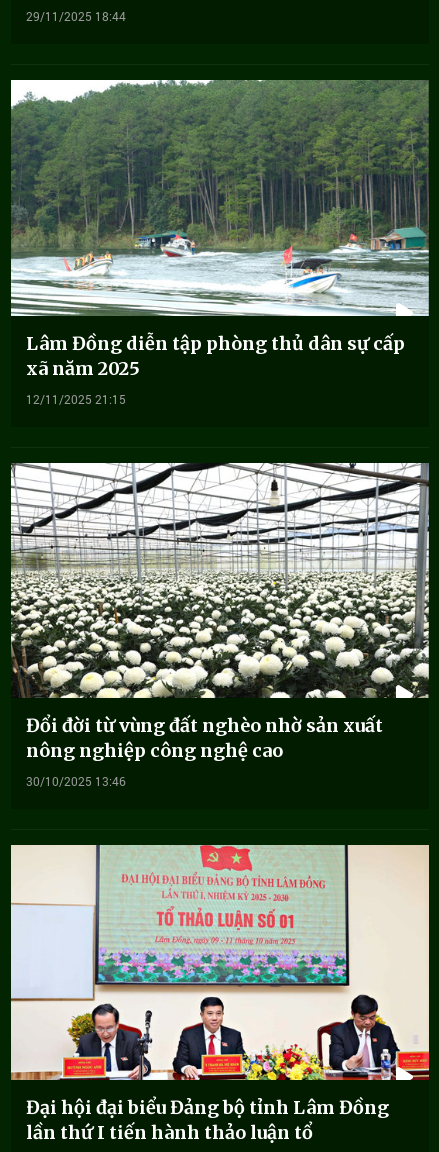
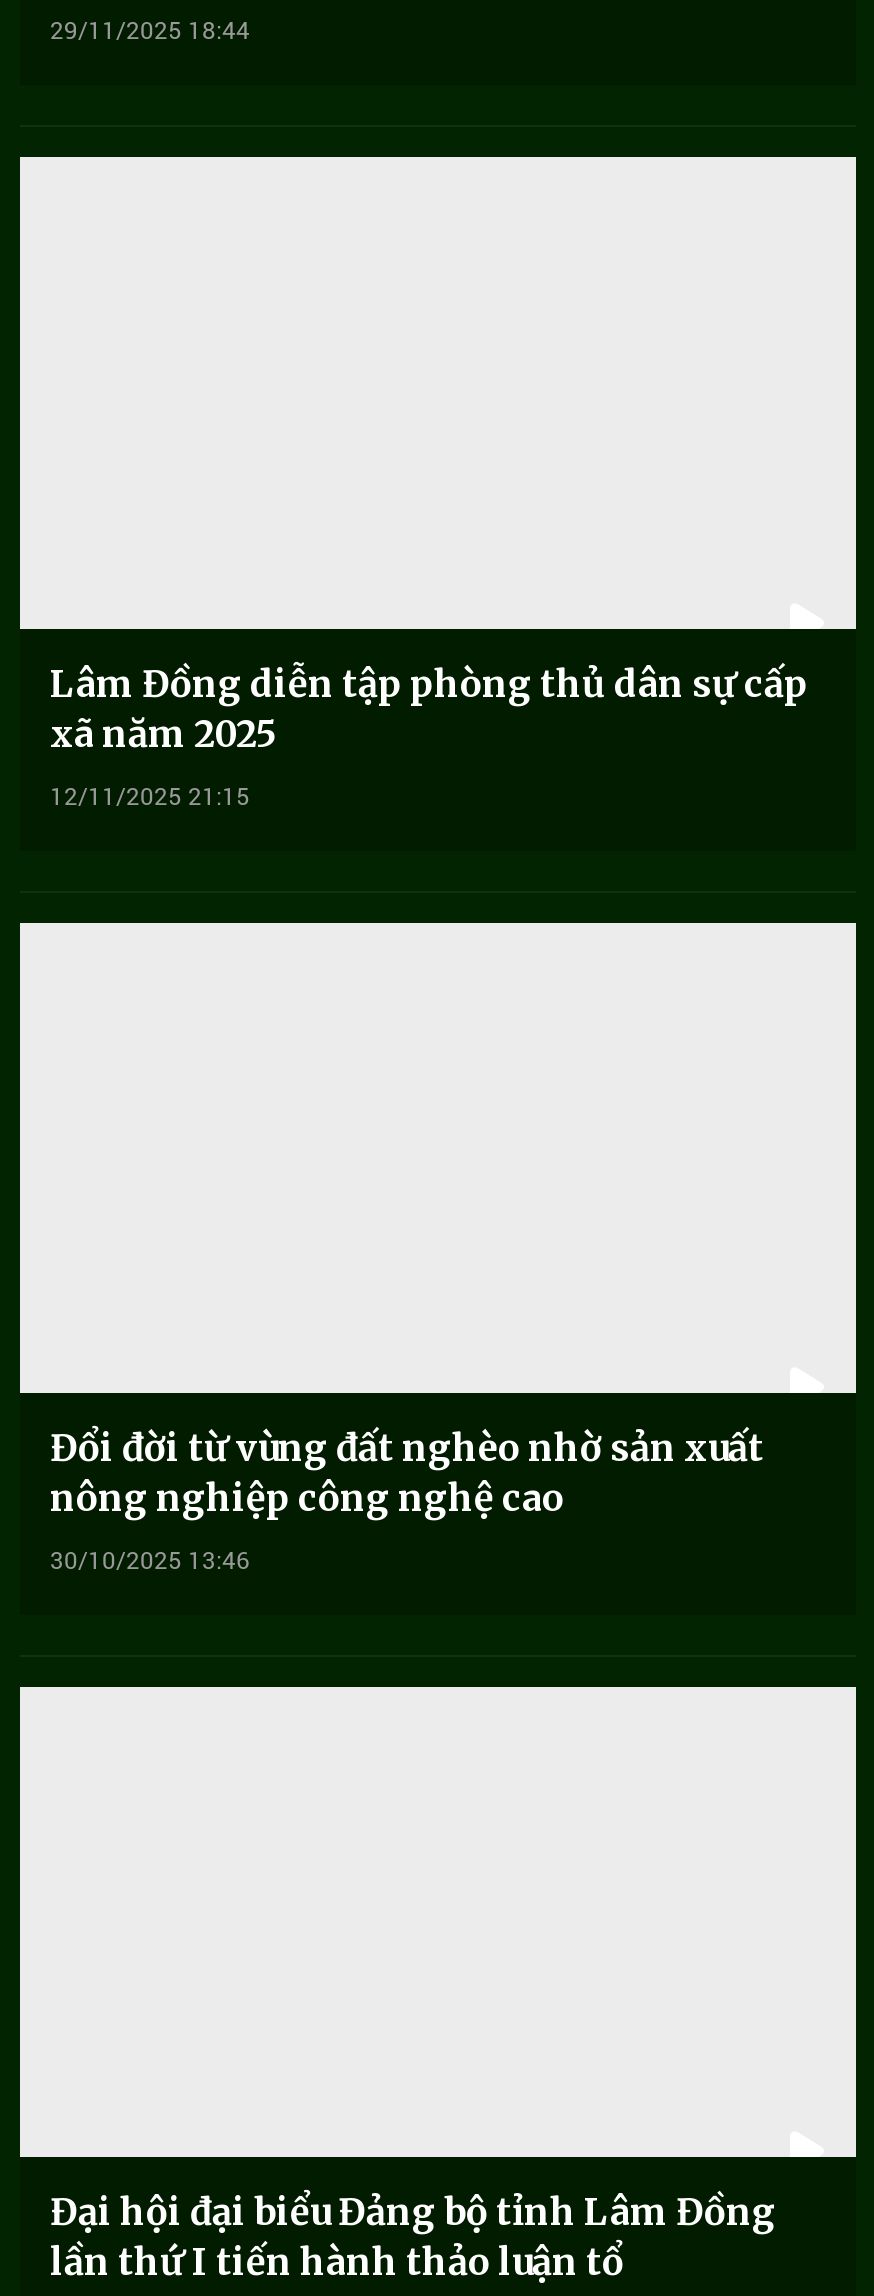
- [image]

- [image]

- [image]
